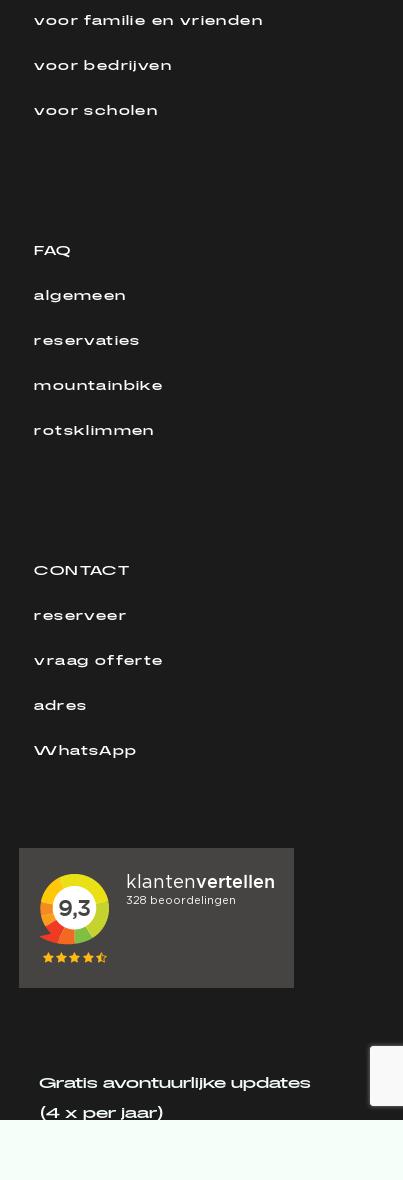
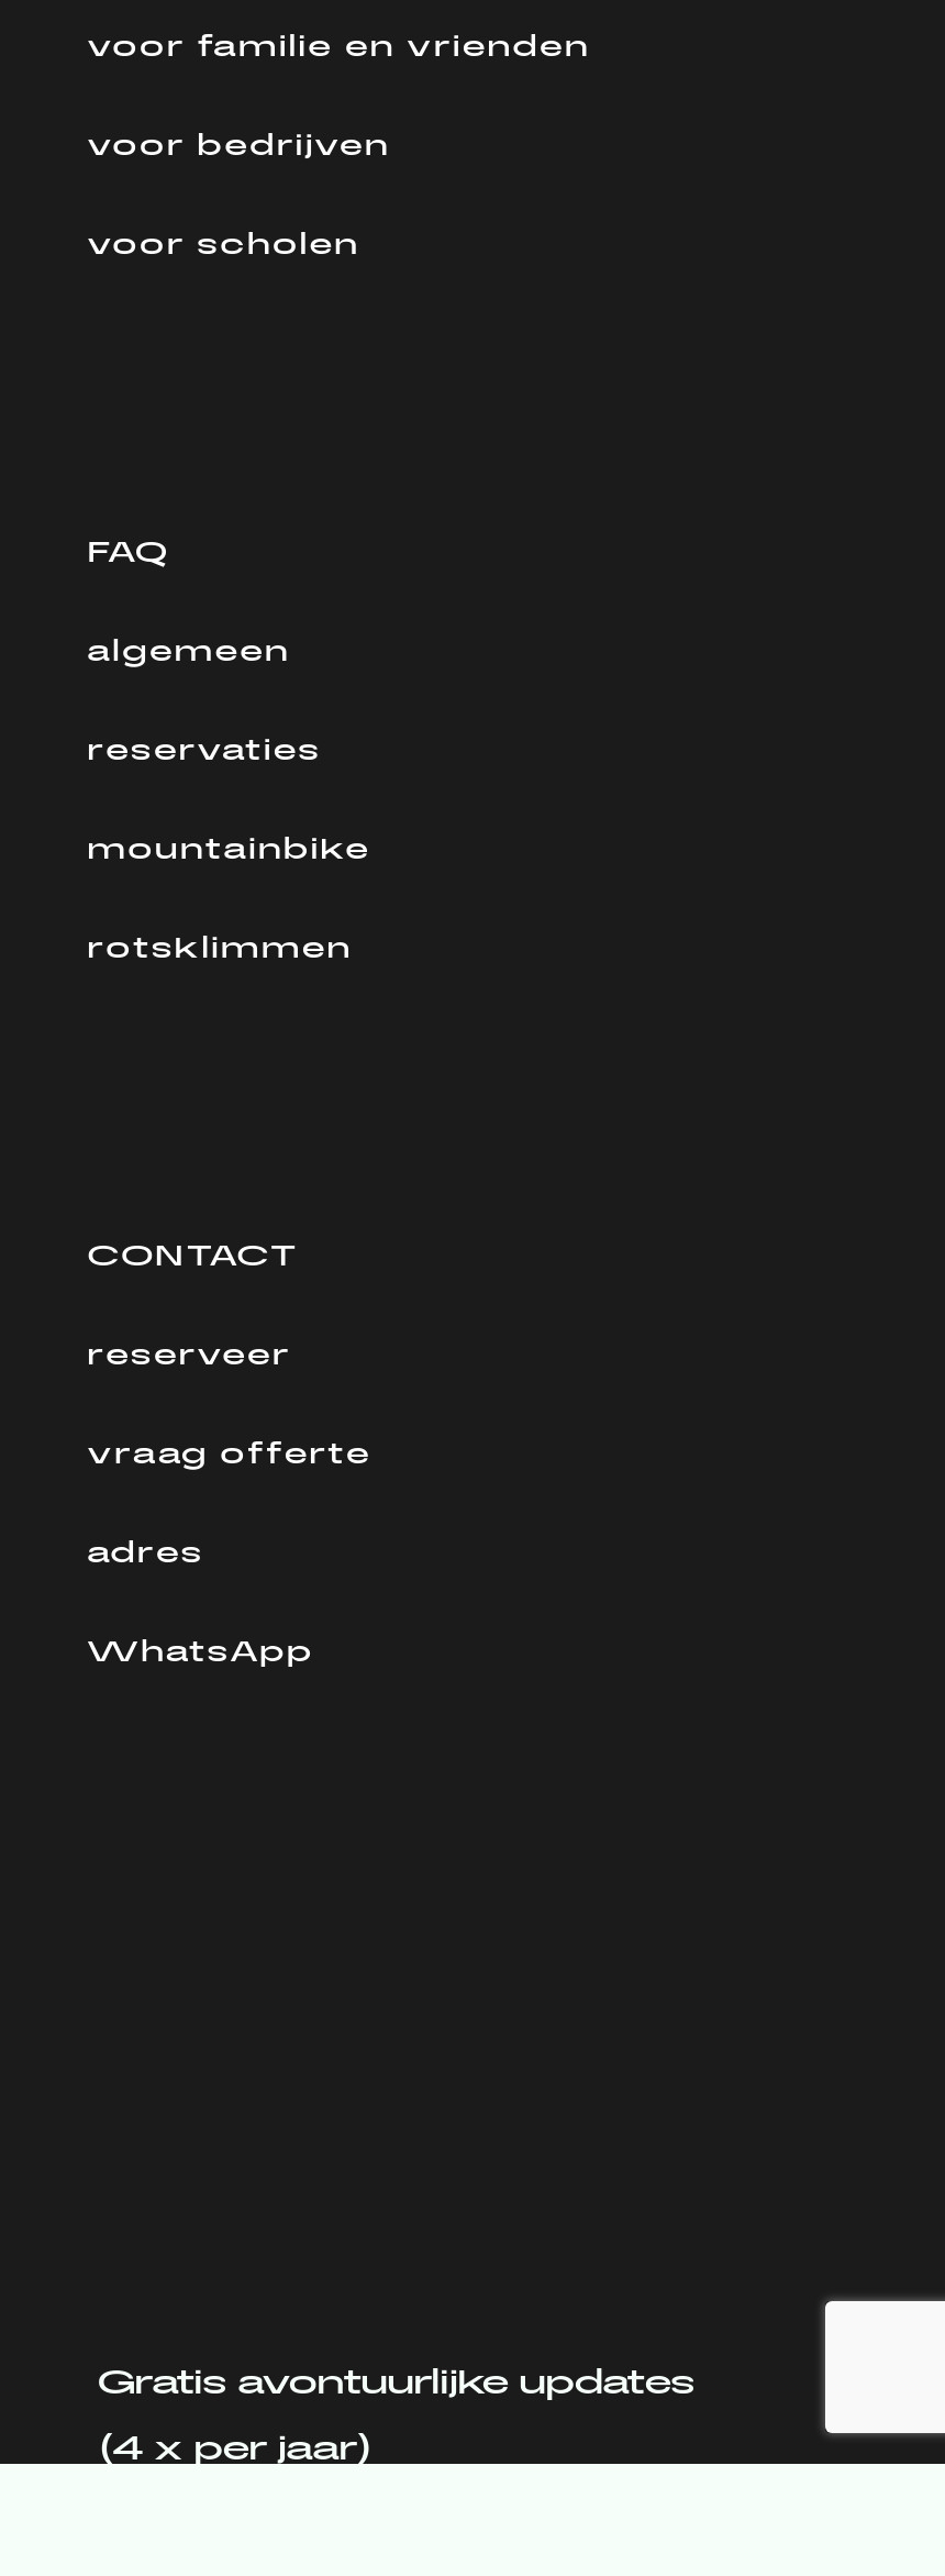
- [image]
